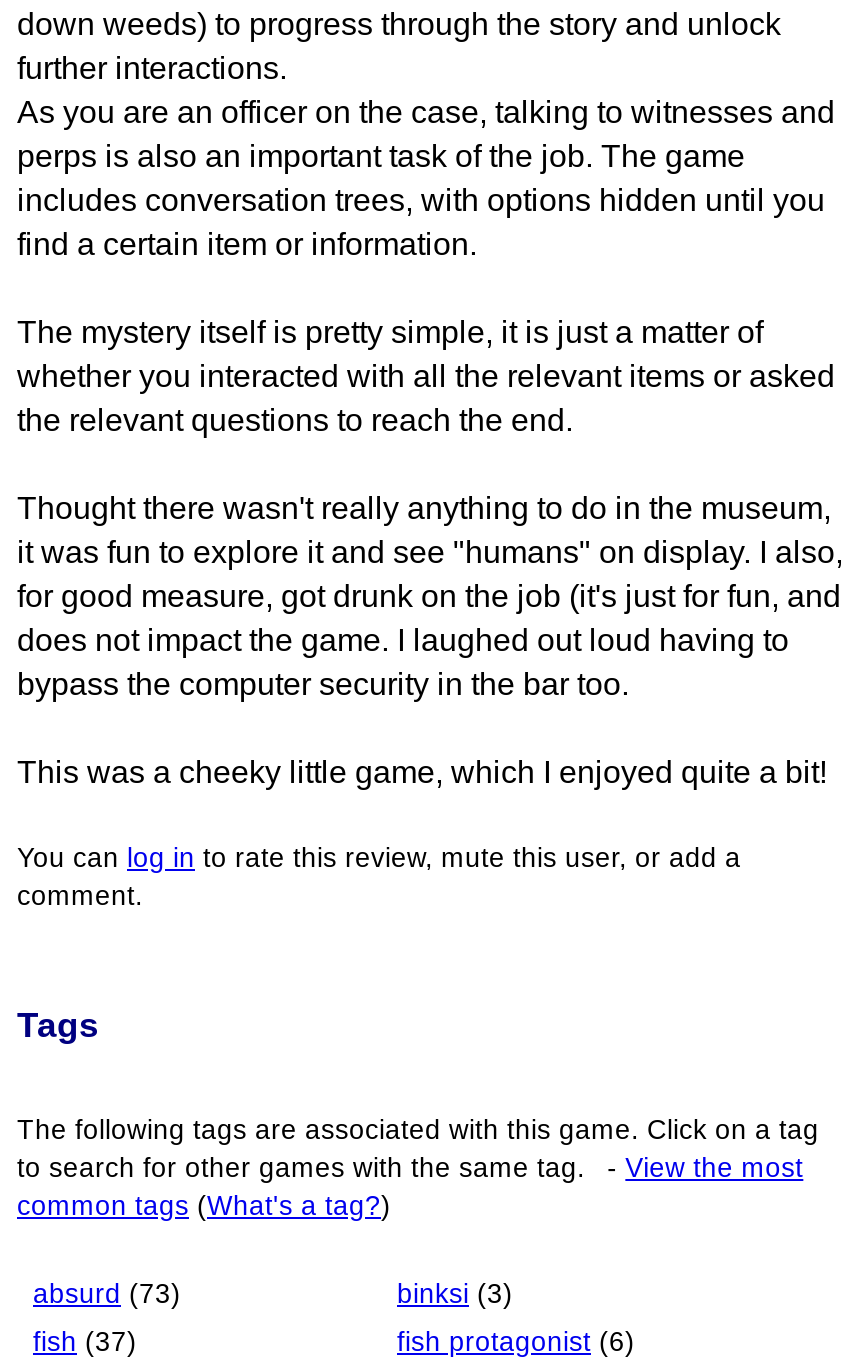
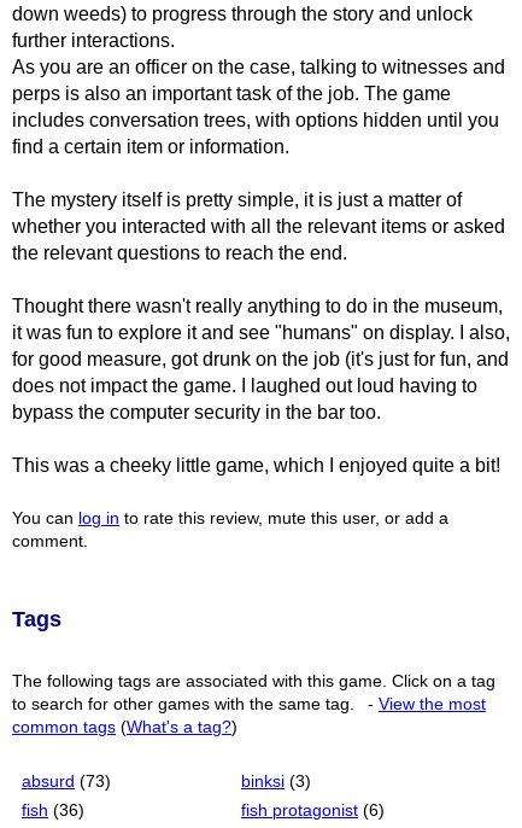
- fish (37)
+ fish (36)
